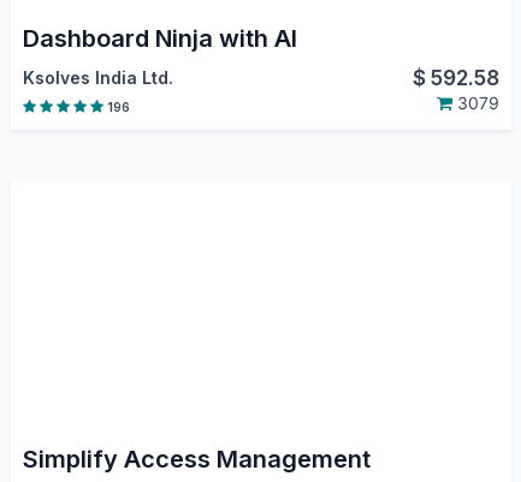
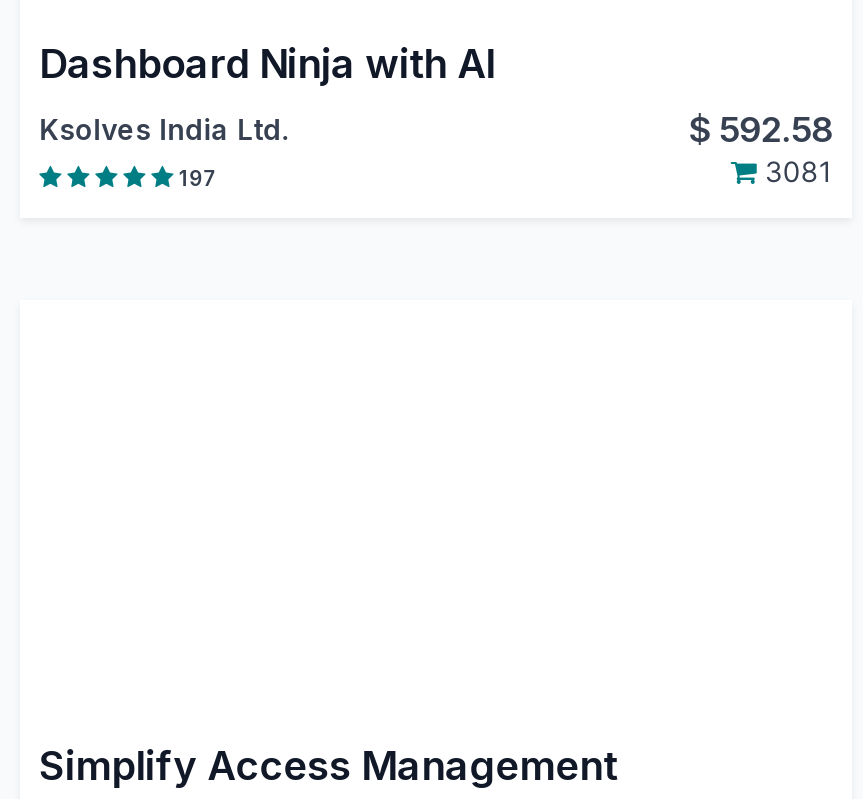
- 3079
+ 3081

- 196
+ 197
